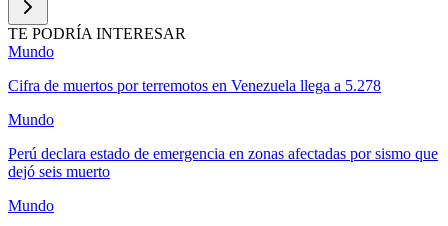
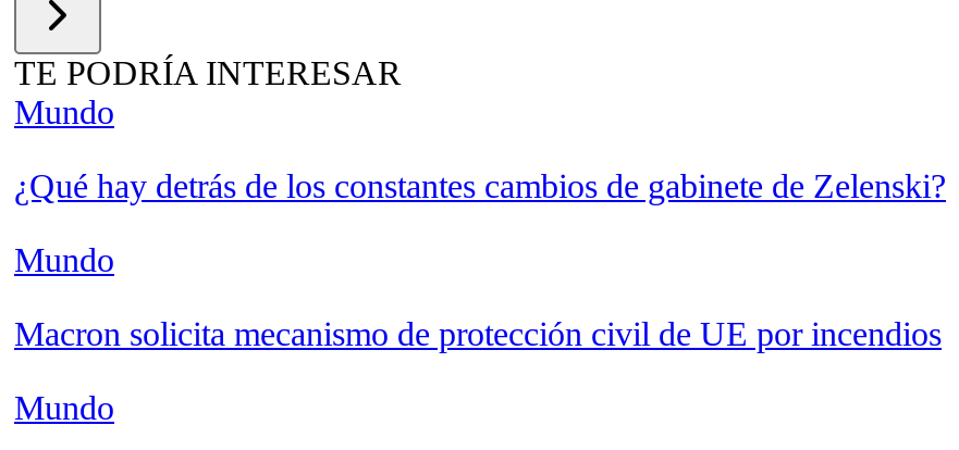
- Cifra de muertos por terremotos en Venezuela llega a 5.278
+ ¿Qué hay detrás de los constantes cambios de gabinete de Zelenski?

- Perú declara estado de emergencia en zonas afectadas por sismo que
- dejó seis muerto
+ Macron solicita mecanismo de protección civil de UE por incendios
